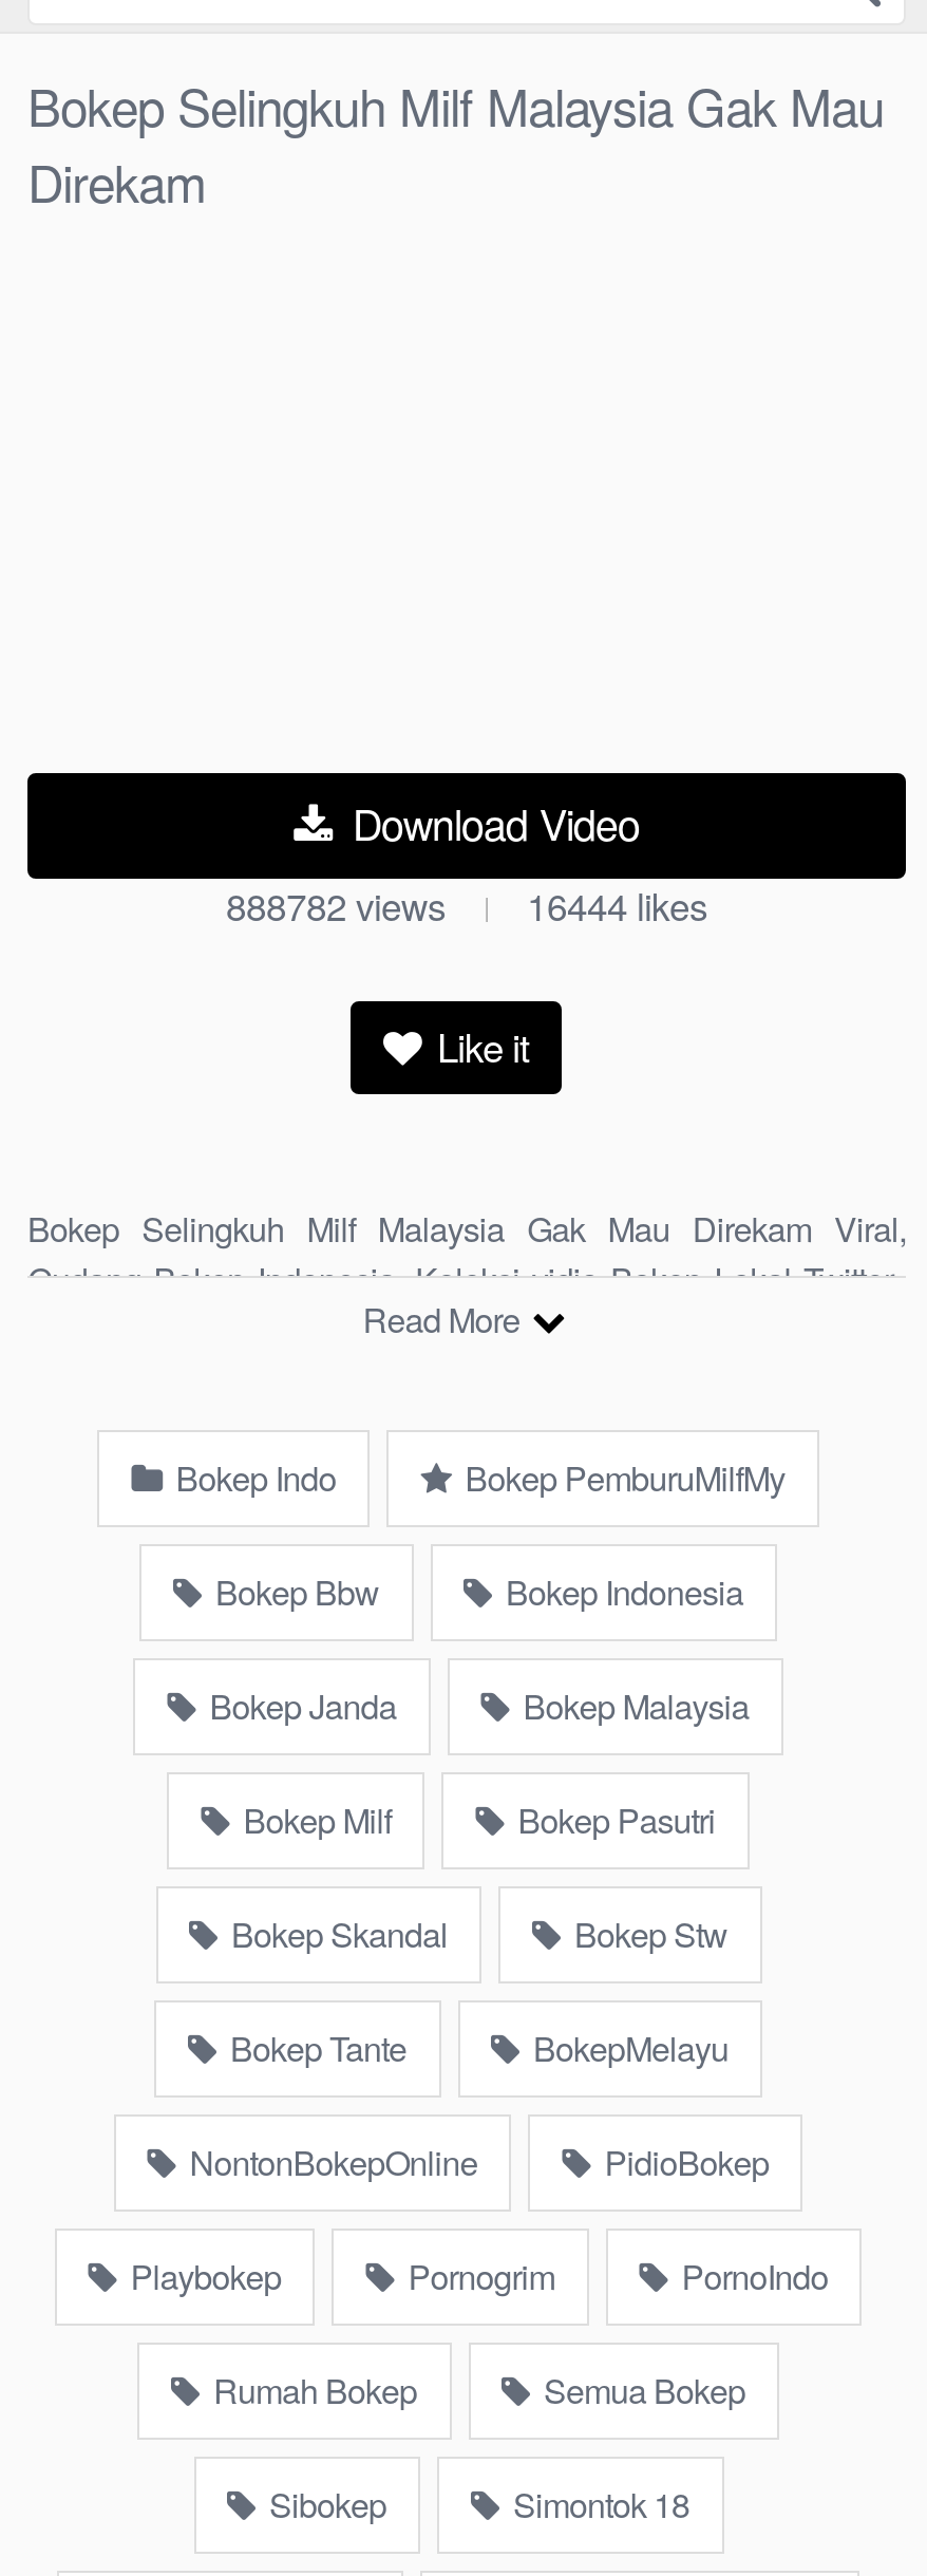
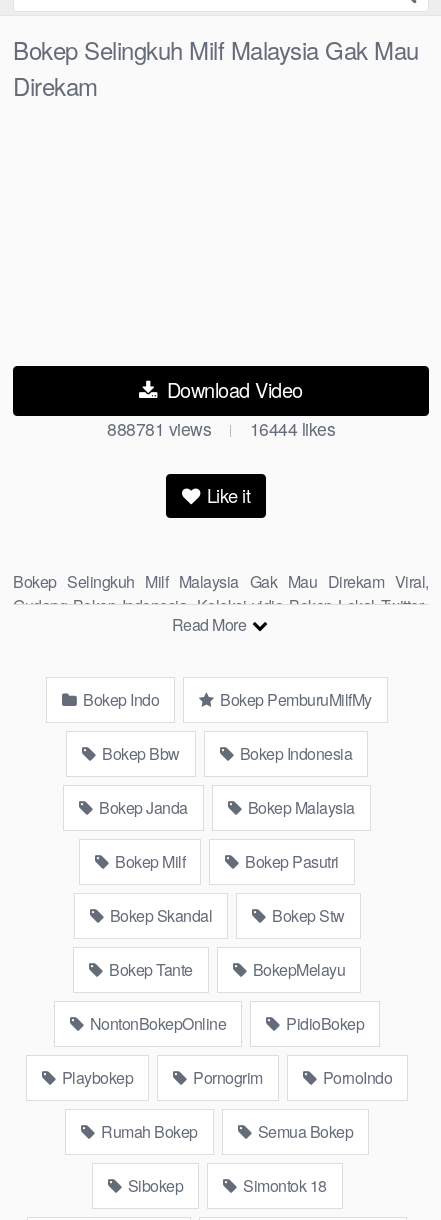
- 888782views
+ 888781views
